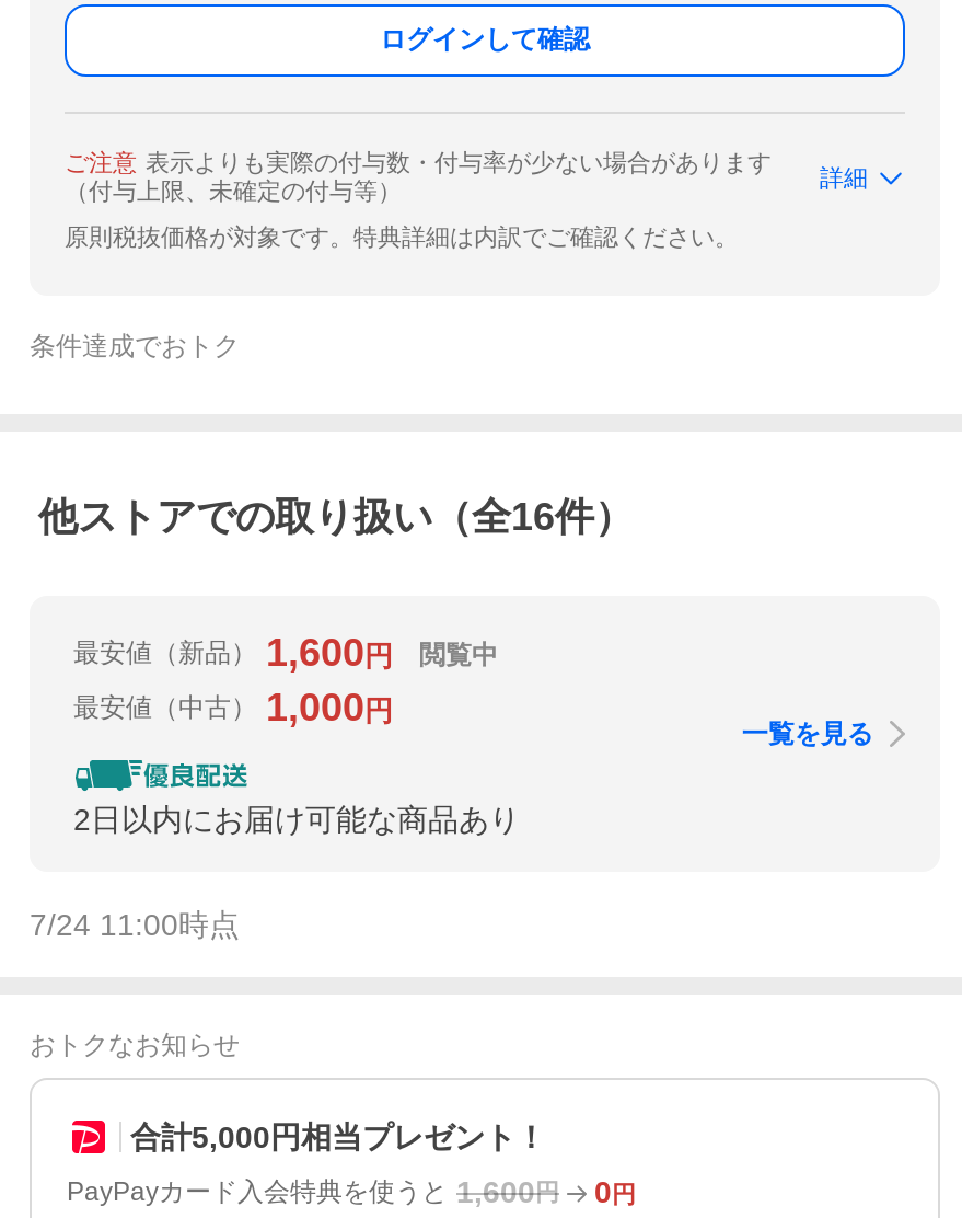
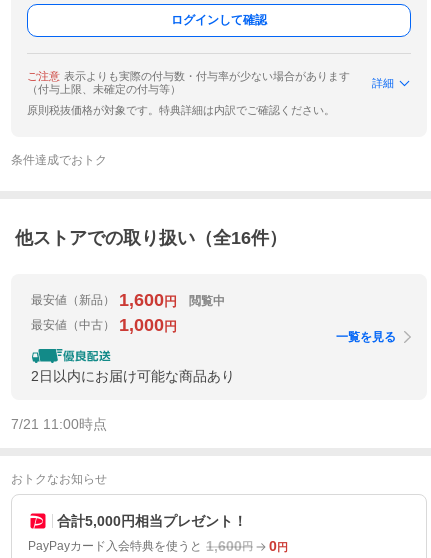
- 7/24 11:00時点
+ 7/21 11:00時点
